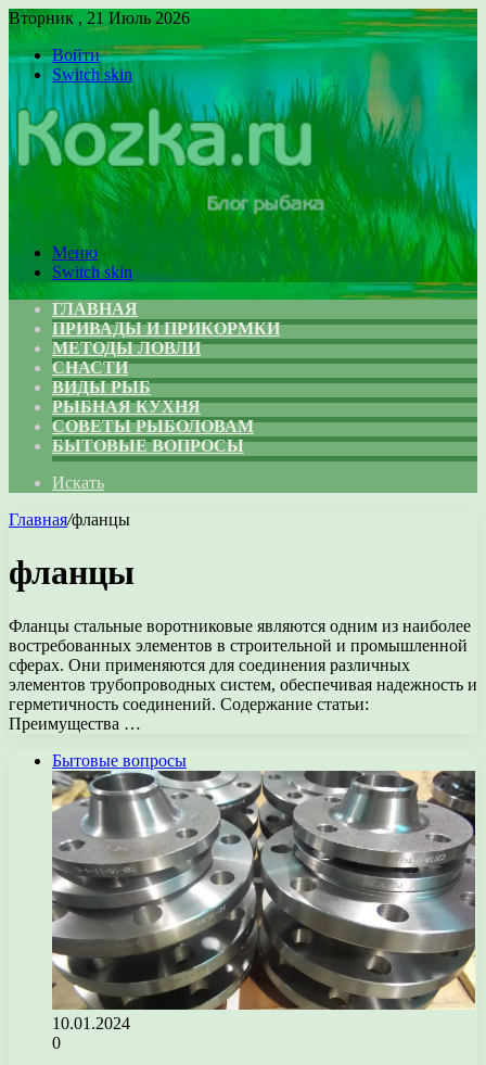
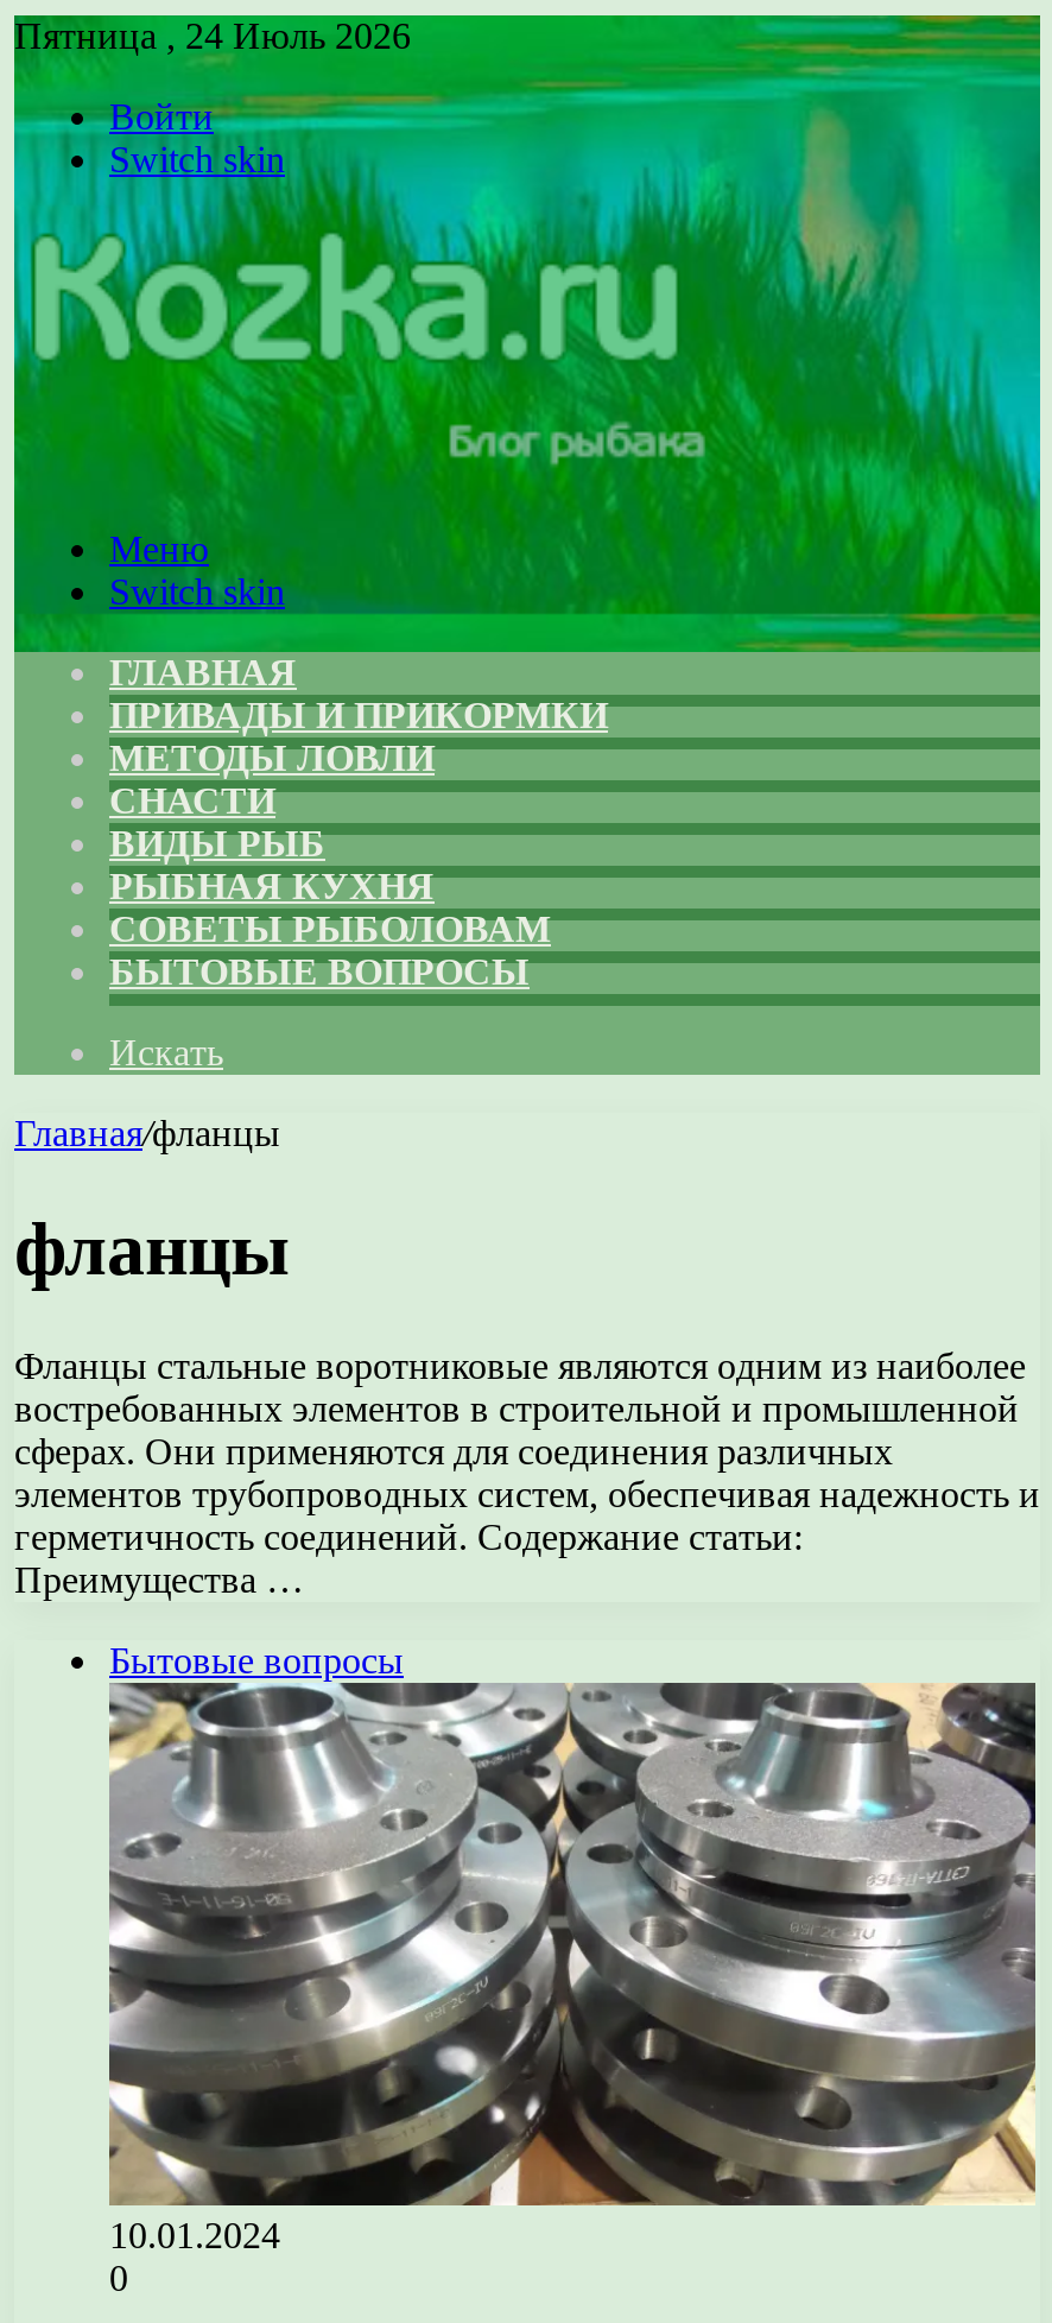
- Вторник , 21 Июль 2026
+ Пятница , 24 Июль 2026
